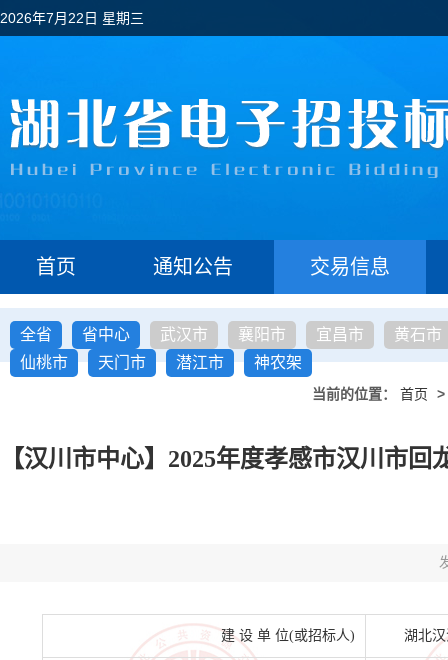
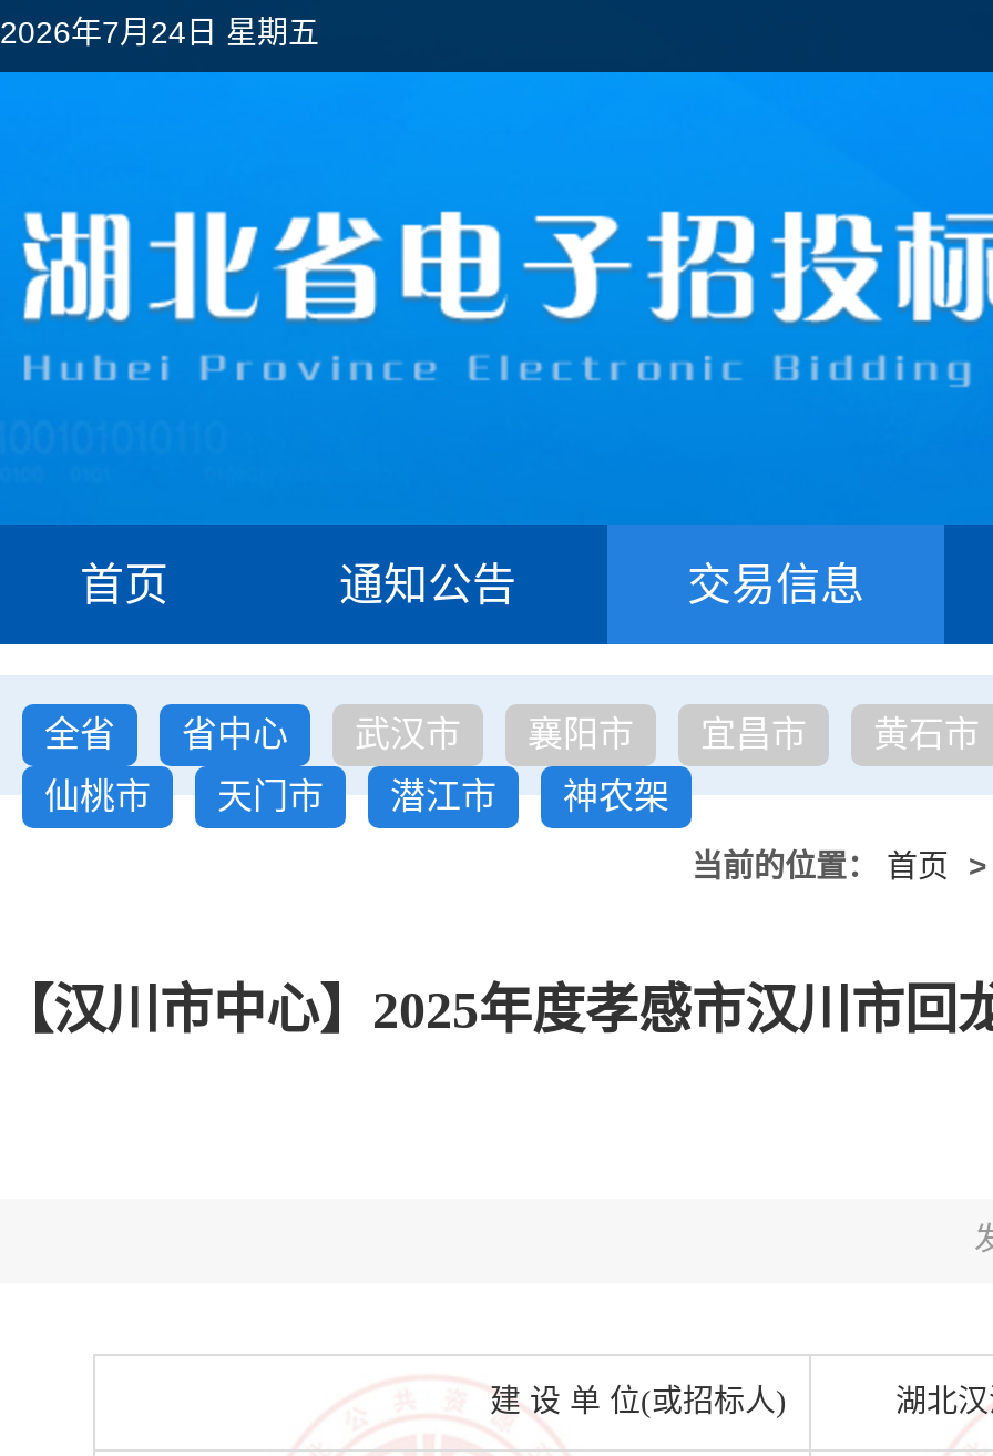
- 2026年7月22日 星期三
+ 2026年7月24日 星期五
